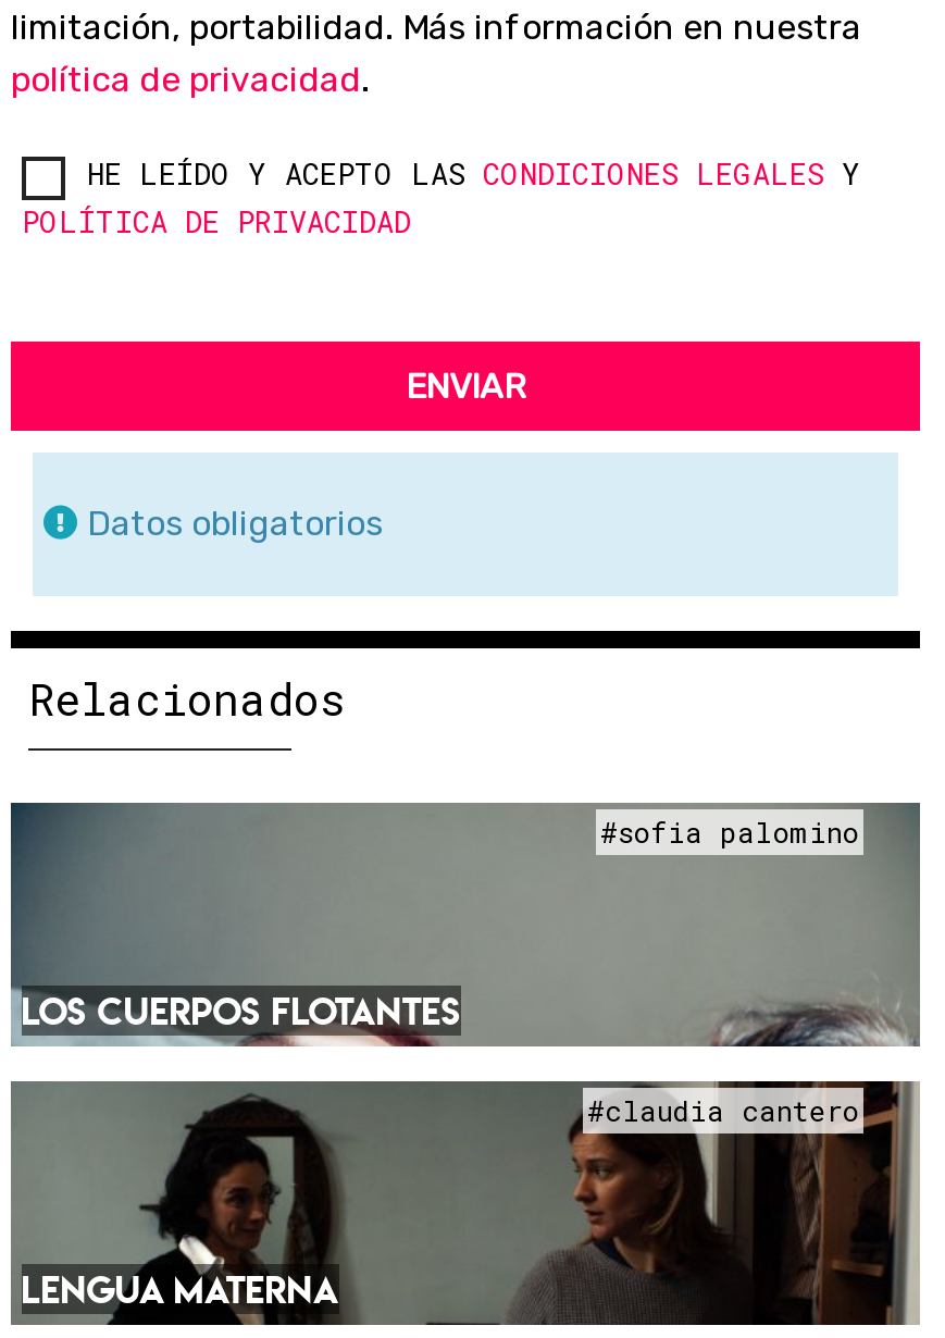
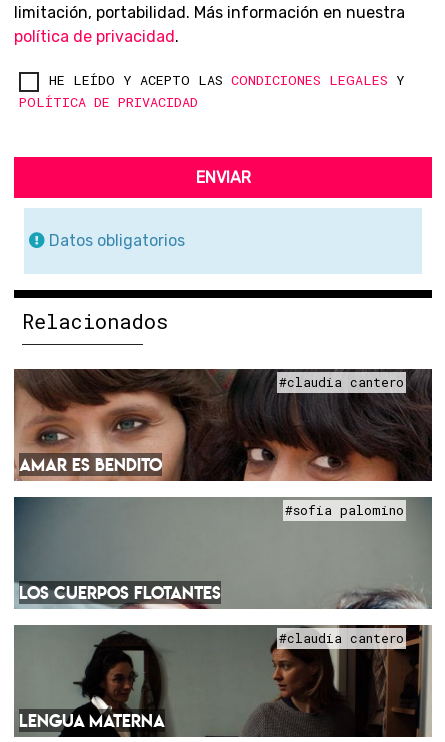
+ [image]
+ #claudia cantero

+ AMAR ES BENDITO
